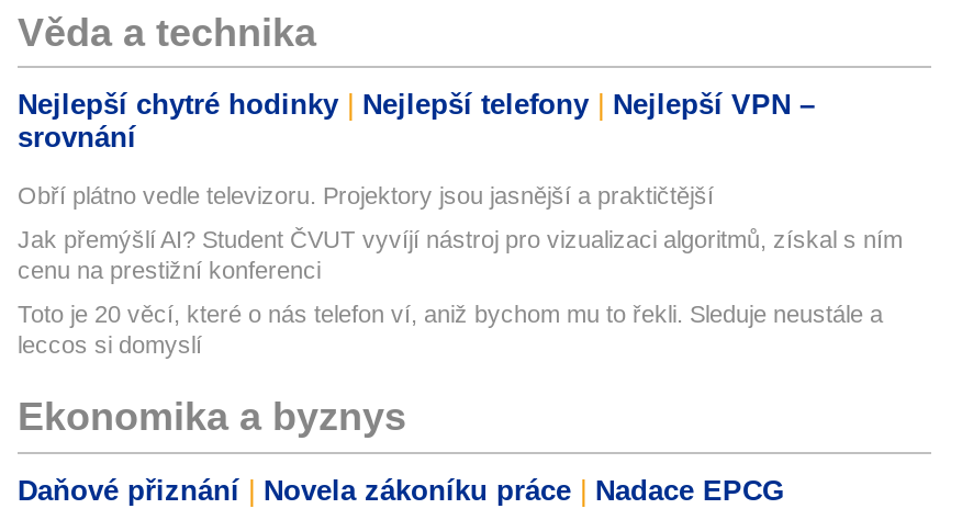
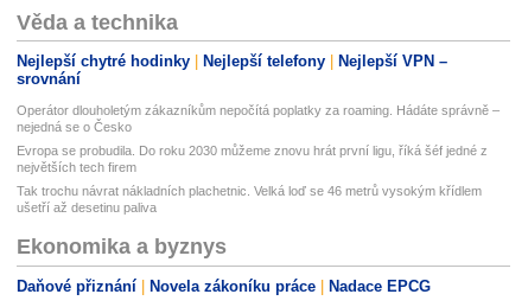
- Obří plátno vedle televizoru. Projektory jsou jasnější a praktičtější
+ Operátor dlouholetým zákazníkům nepočítá poplatky za roaming. Hádáte správně –
+ nejedná se o Česko

- Jak přemýšlí AI? Student ČVUT vyvíjí nástroj pro vizualizaci algoritmů, získal s ním
- cenu na prestižní konferenci
+ Evropa se probudila. Do roku 2030 můžeme znovu hrát první ligu, říká šéf jedné z
+ největších tech firem

- Toto je 20 věcí, které o nás telefon ví, aniž bychom mu to řekli. Sleduje neustále a
- leccos si domyslí
+ Tak trochu návrat nákladních plachetnic. Velká loď se 46 metrů vysokým křídlem
+ ušetří až desetinu paliva
